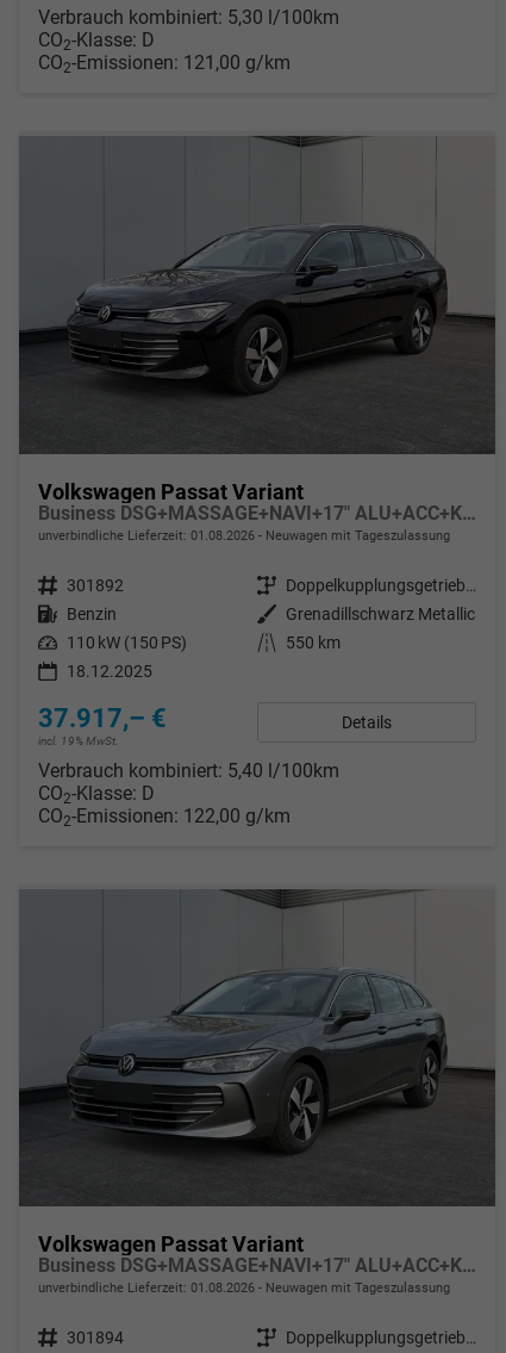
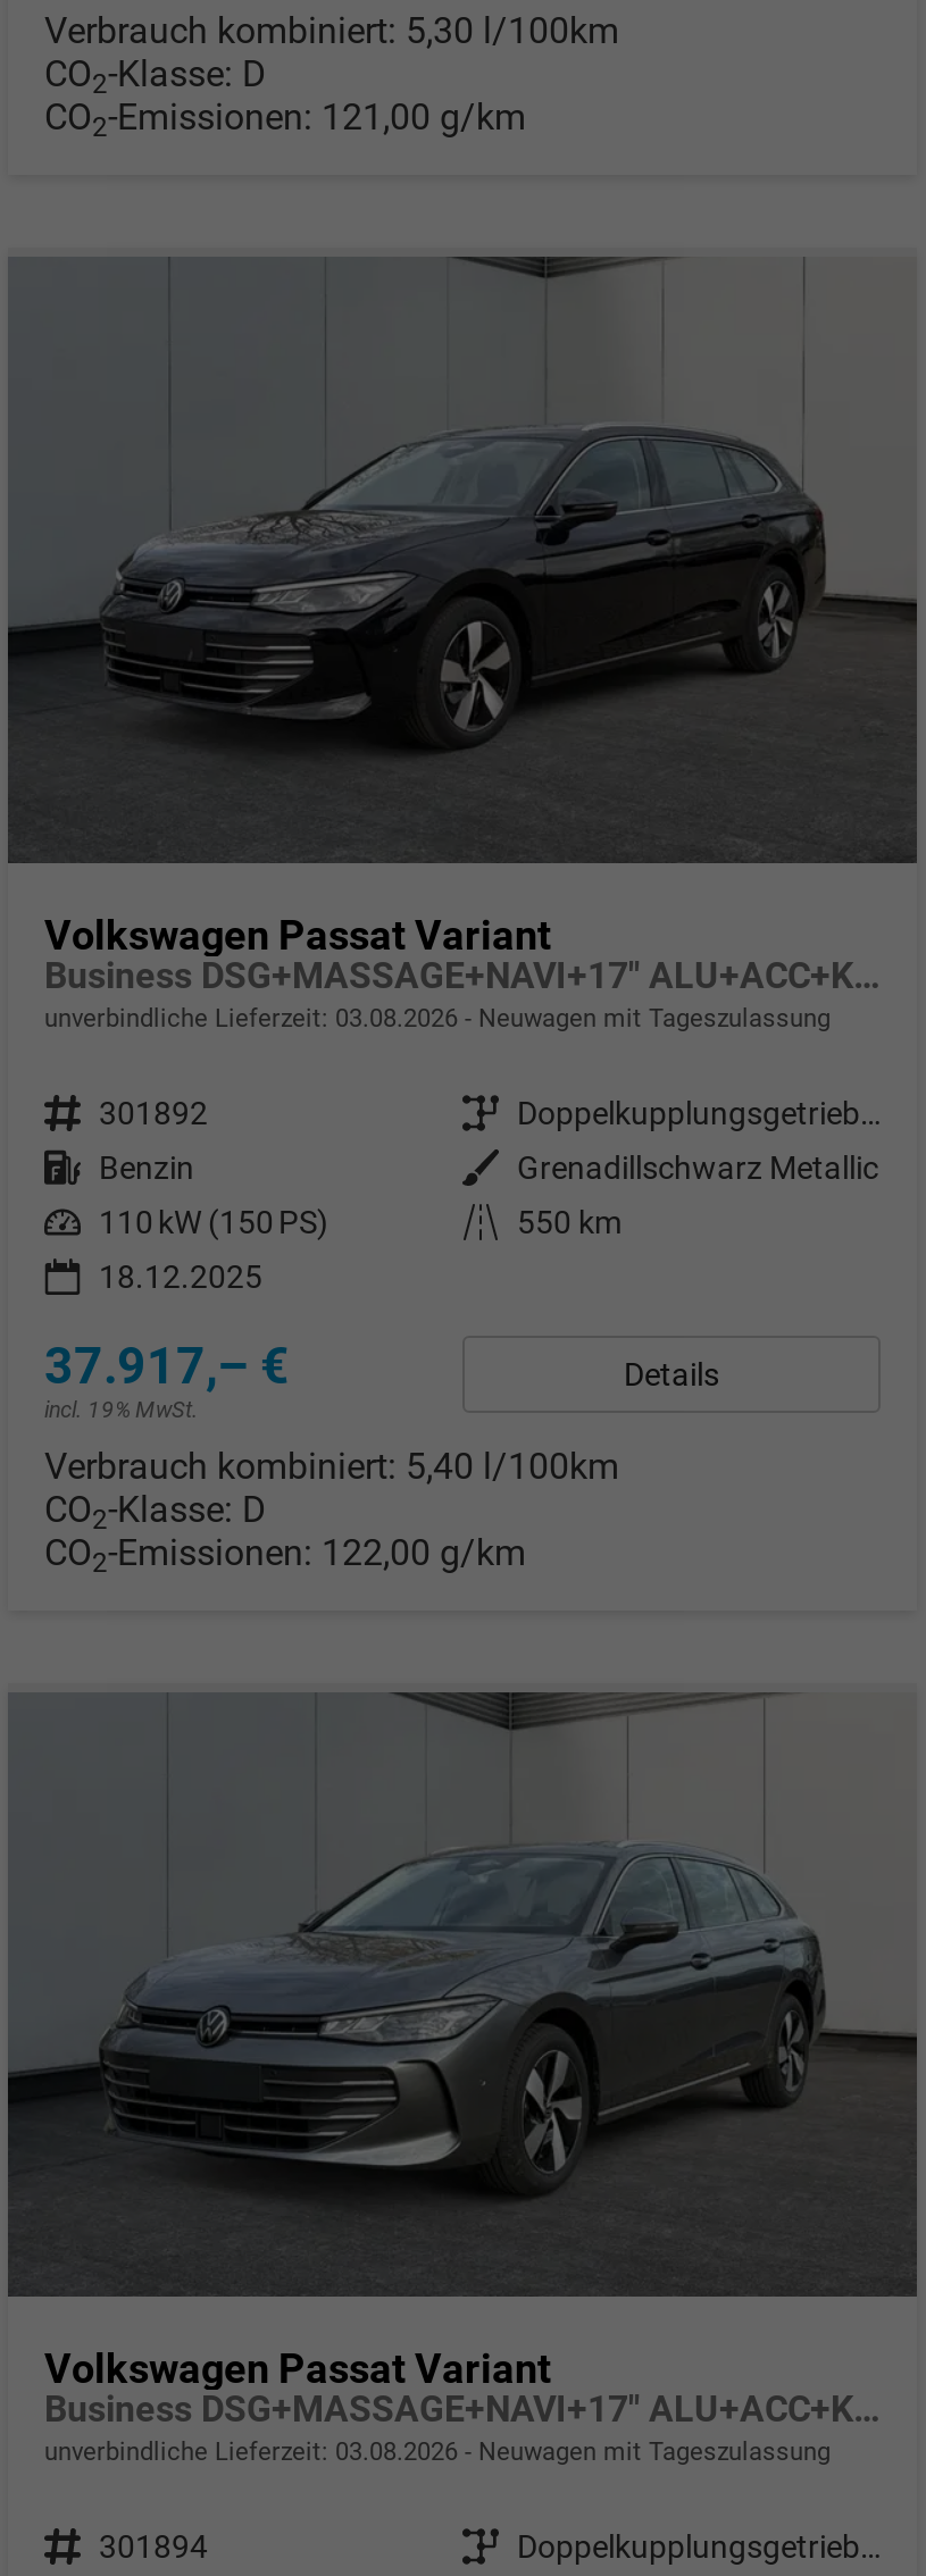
- unverbindliche Lieferzeit: 01.08.2026 Neuwagen mit Tageszulassung
+ unverbindliche Lieferzeit: 03.08.2026 Neuwagen mit Tageszulassung

- unverbindliche Lieferzeit: 01.08.2026 Neuwagen mit Tageszulassung
+ unverbindliche Lieferzeit: 03.08.2026 Neuwagen mit Tageszulassung
